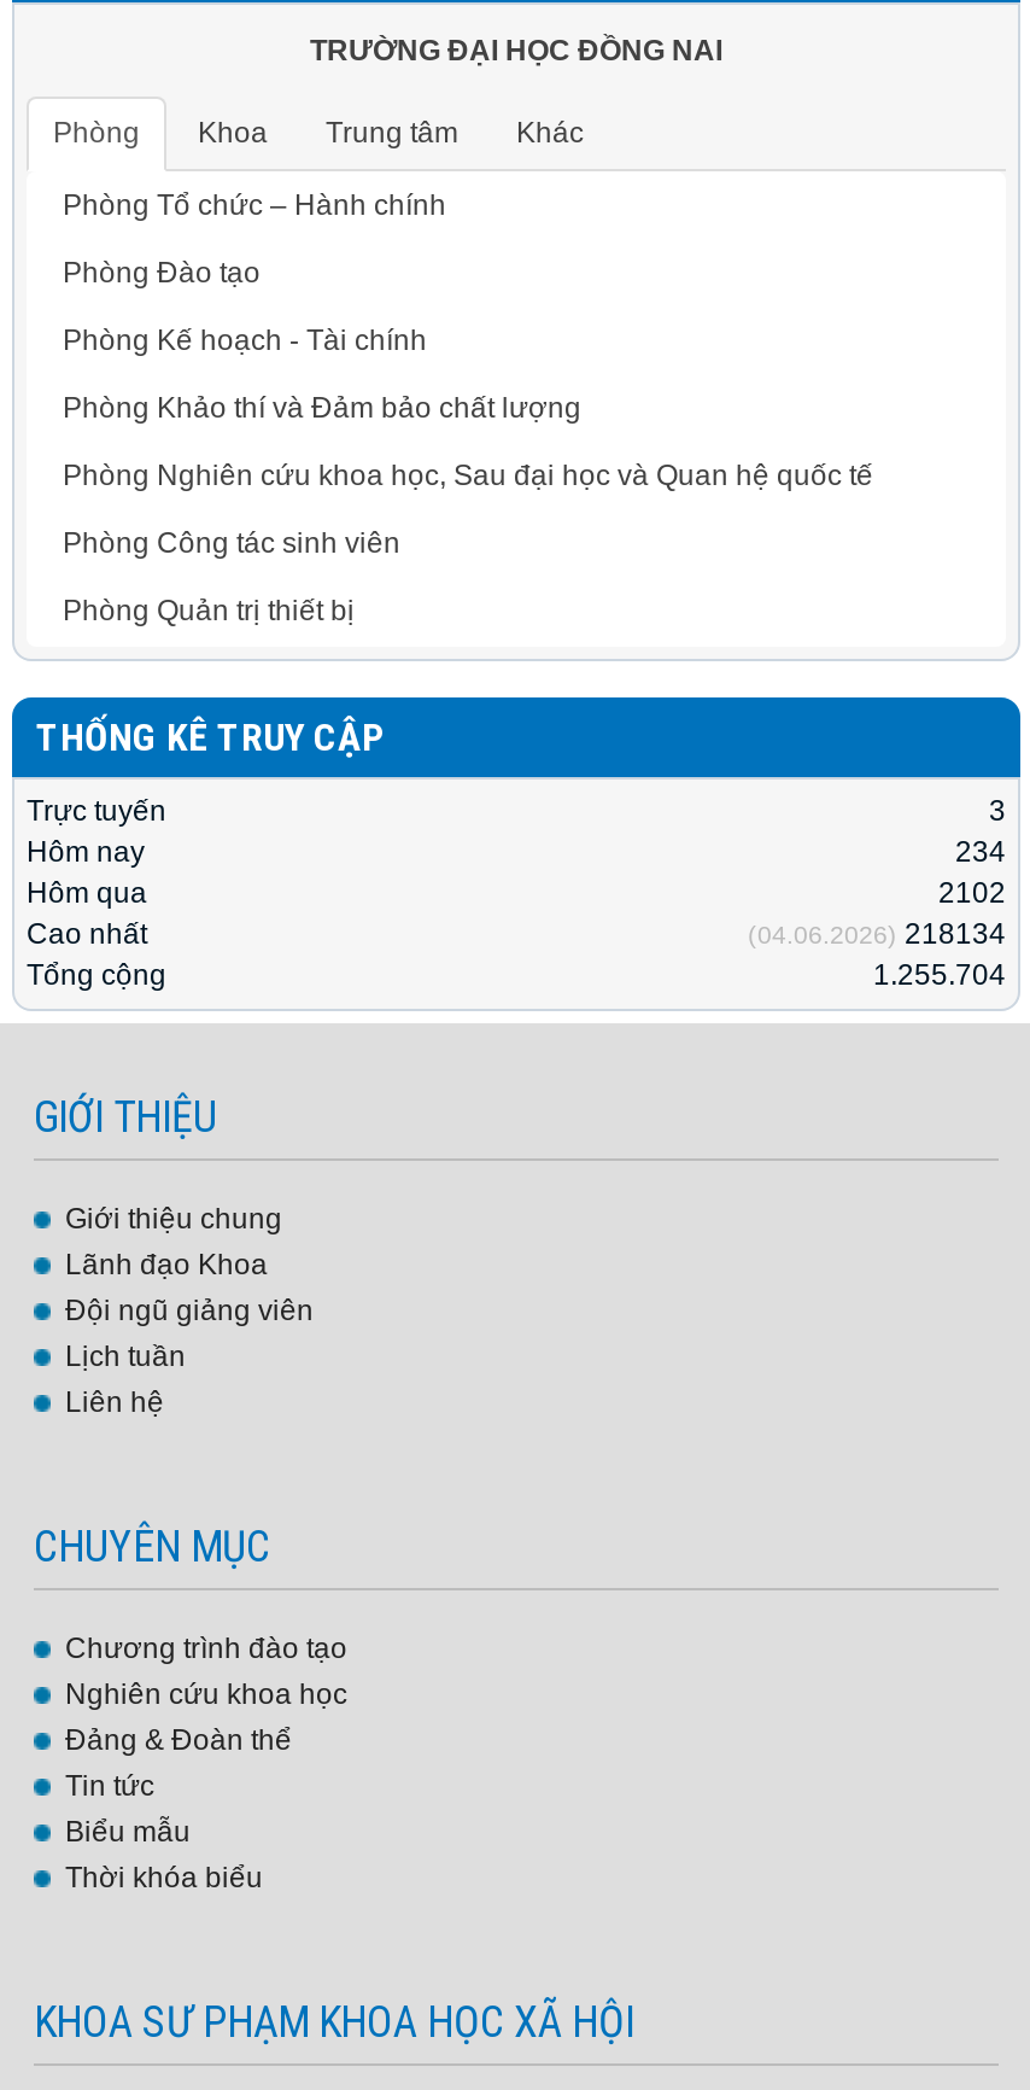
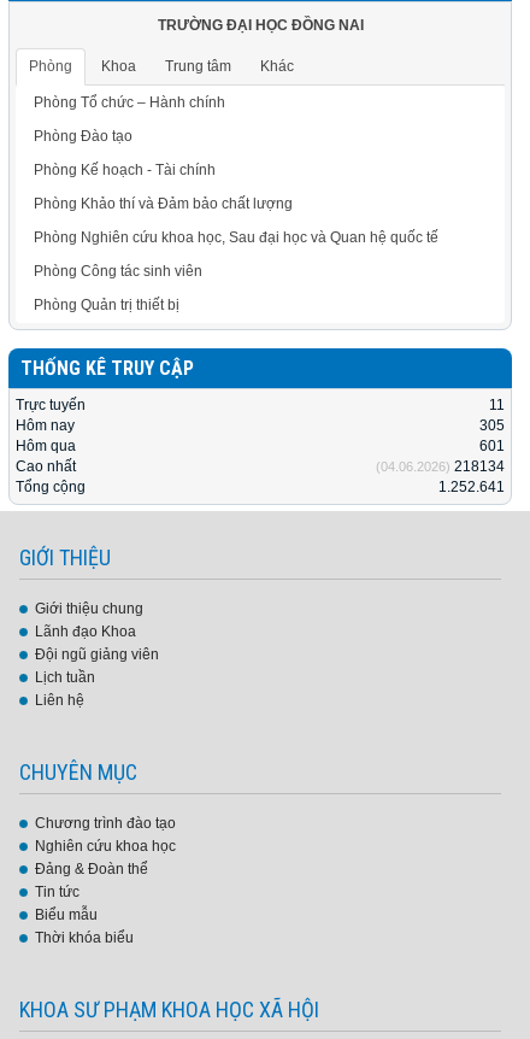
- 3
+ 11

- 234
+ 305

- 2102
+ 601

- 1.255.704
+ 1.252.641
